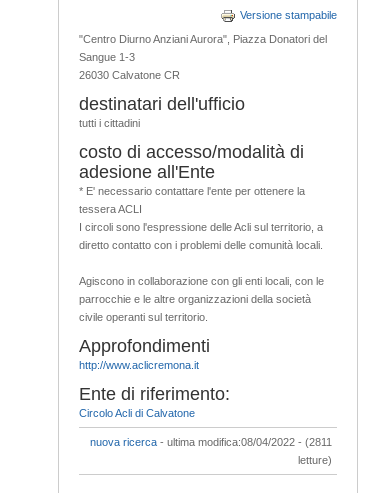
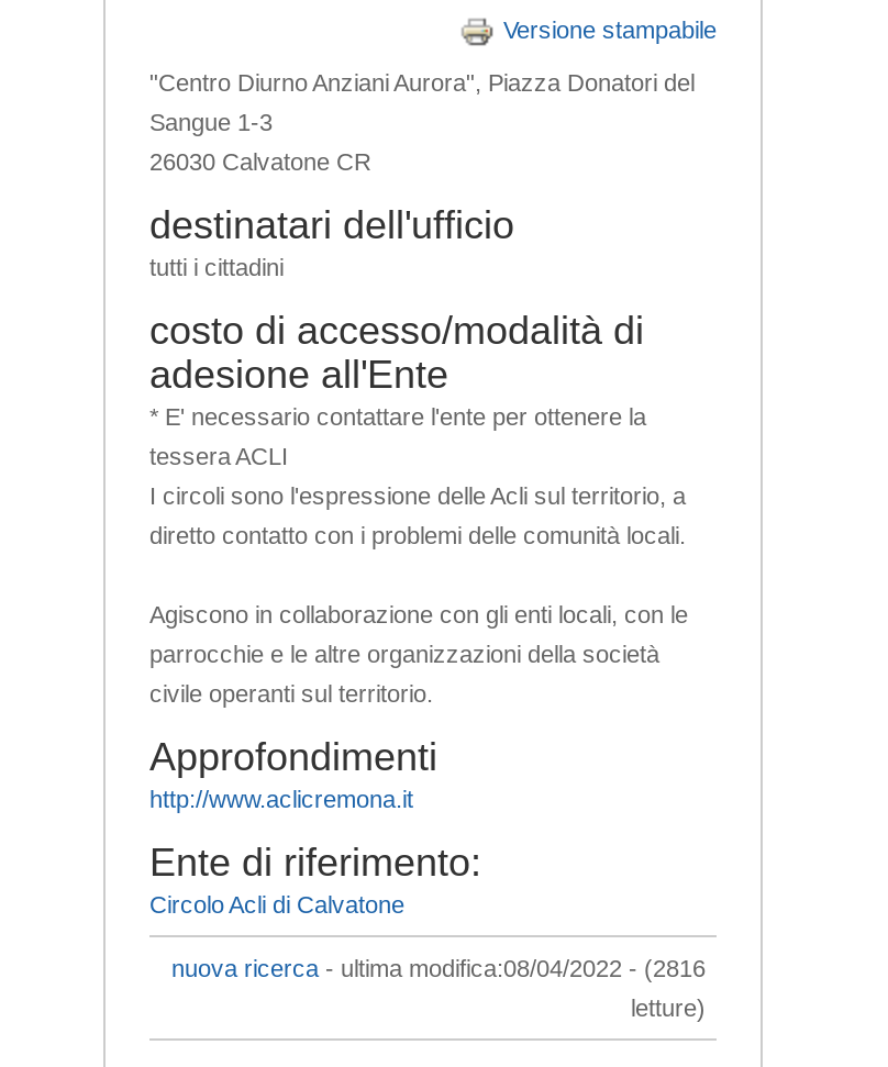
- nuova ricerca - ultima modifica:08/04/2022 - (2811
+ nuova ricerca - ultima modifica:08/04/2022 - (2816
